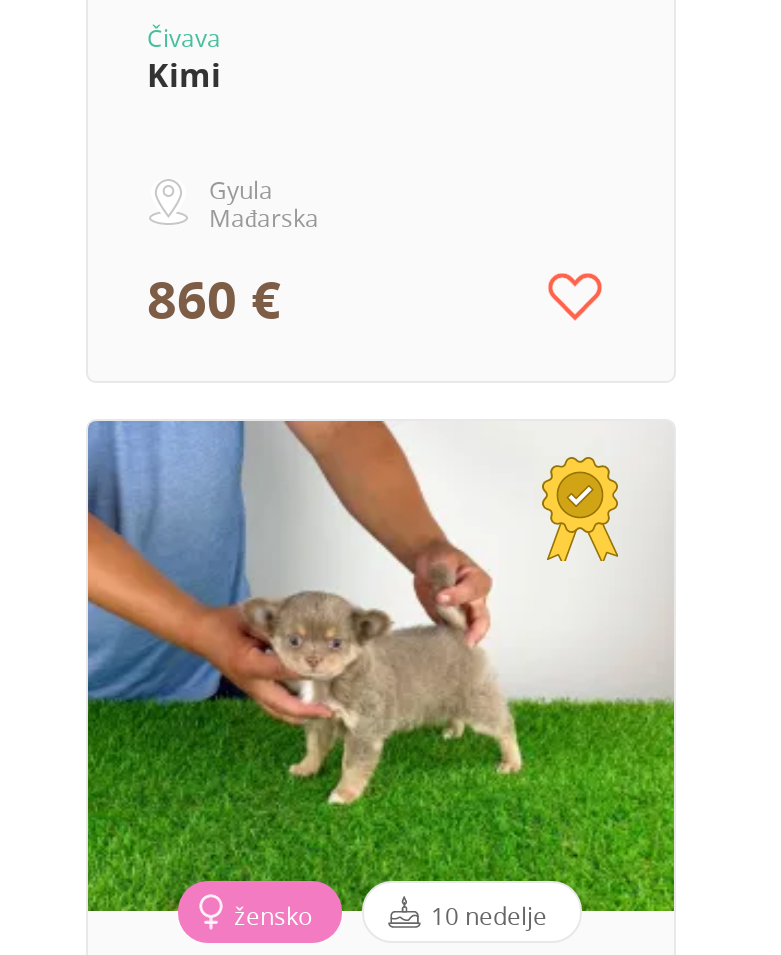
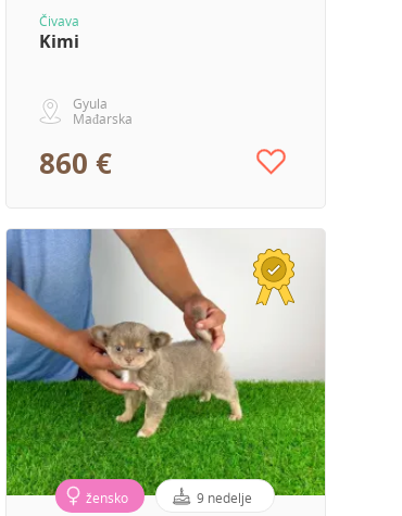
- 10 nedelje
+ 9 nedelje
